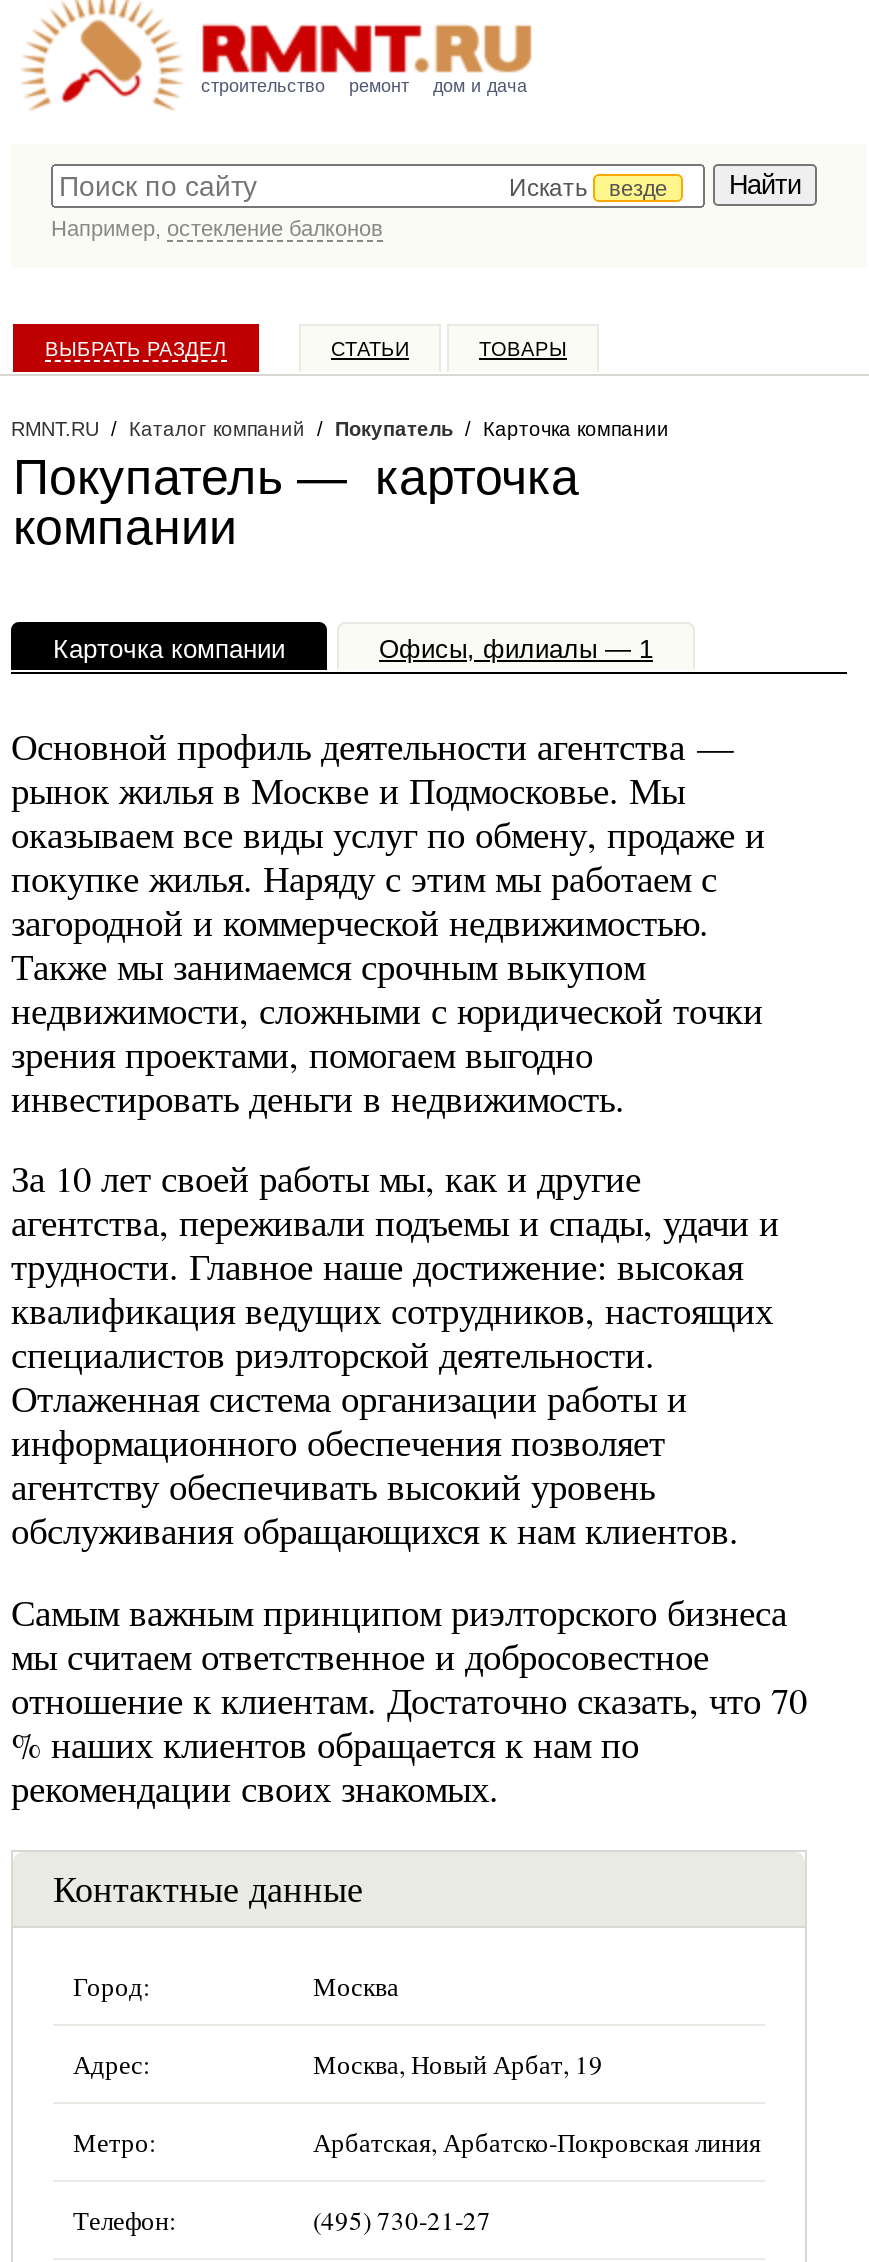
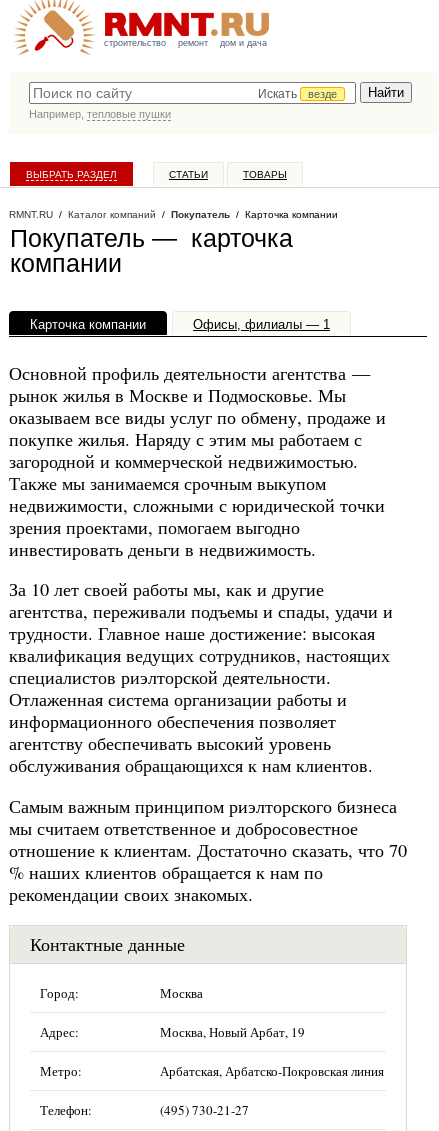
- Например, остекление балконов
+ Например, тепловые пушки
